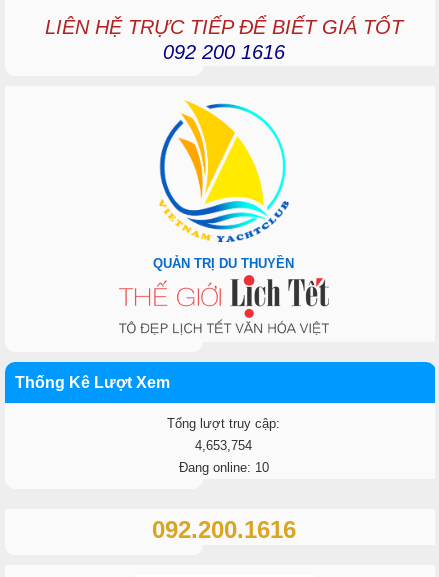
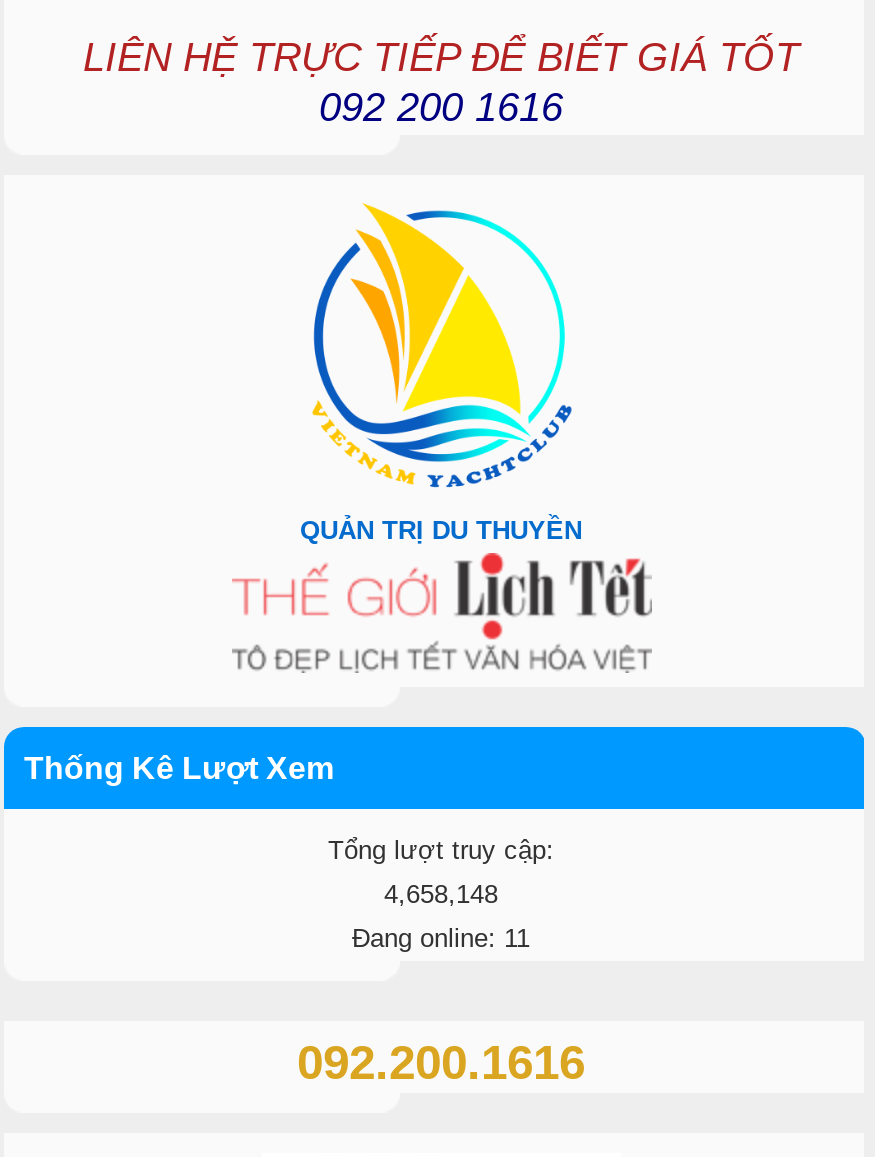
- 4,653,754
+ 4,658,148

- Đang online: 10
+ Đang online: 11
